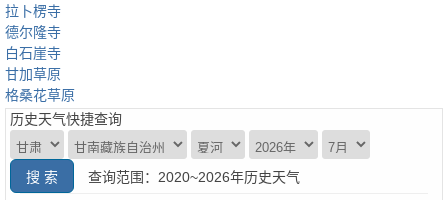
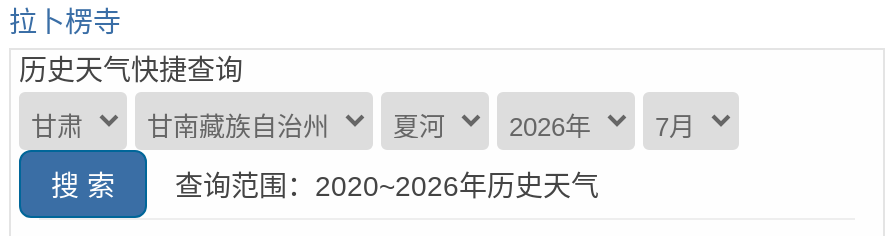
- 德尔隆寺
- 白石崖寺
- 甘加草原
- 格桑花草原
